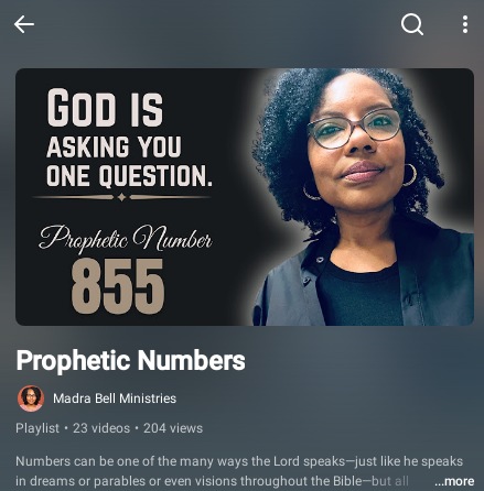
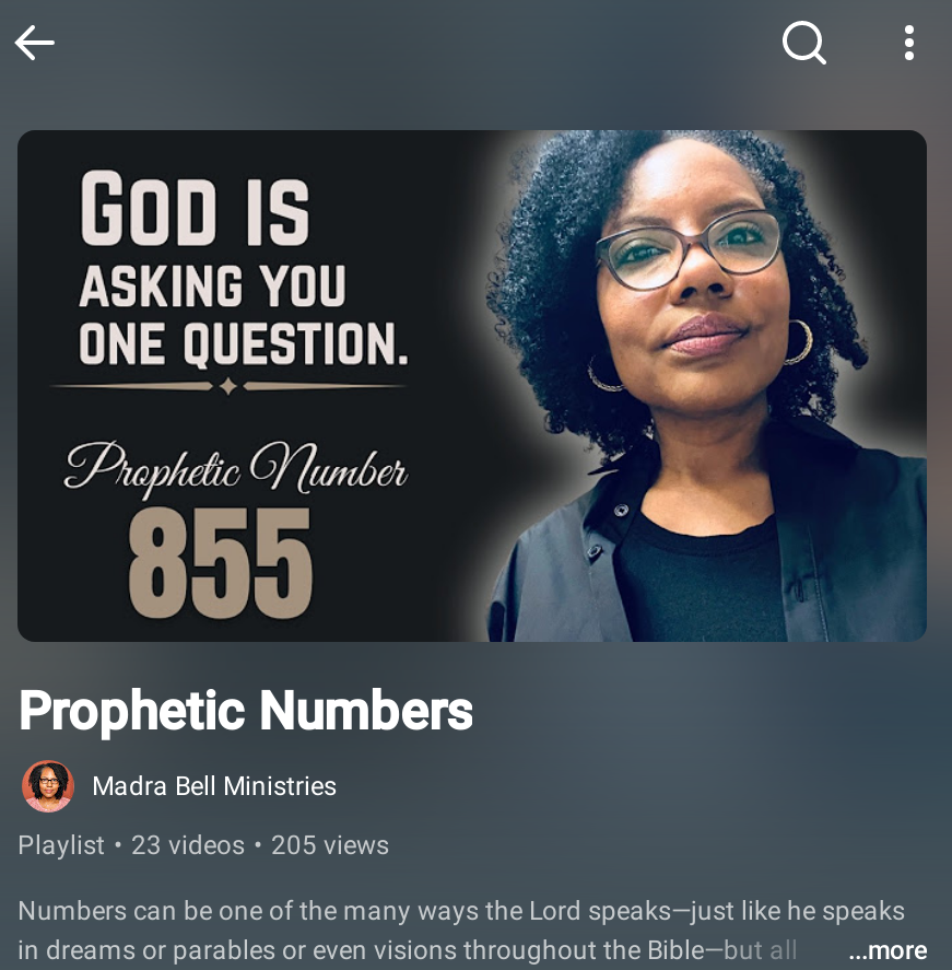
- Playlist • 23 videos • 204 views
+ Playlist • 23 videos • 205 views
